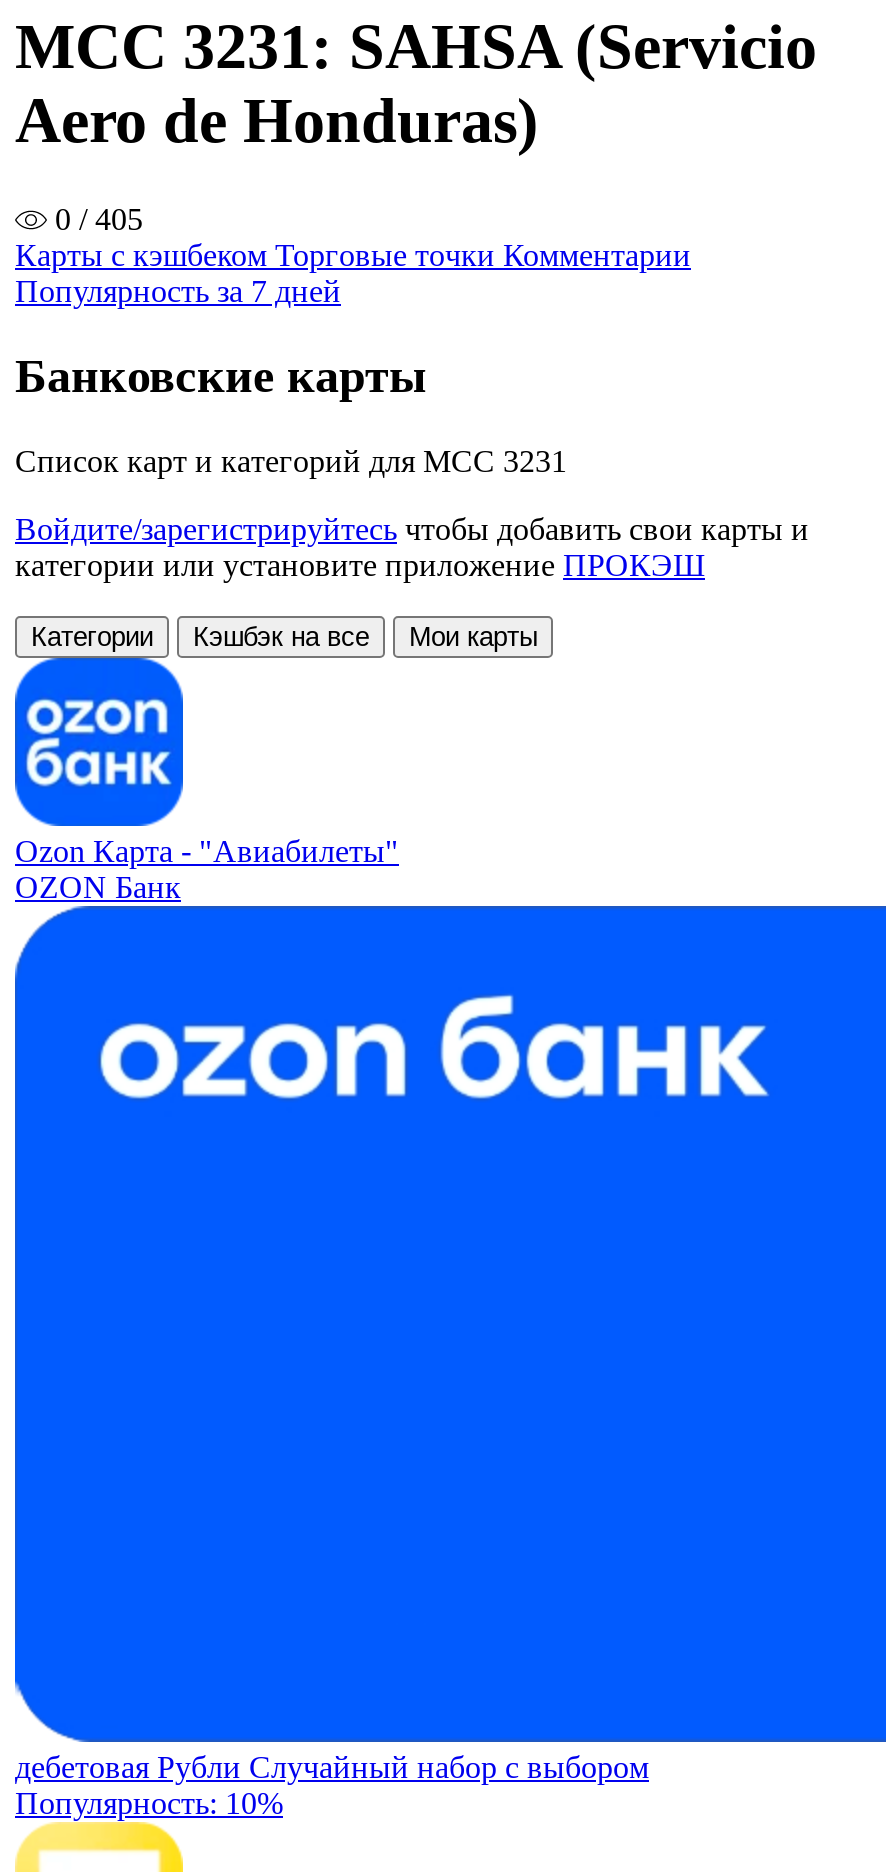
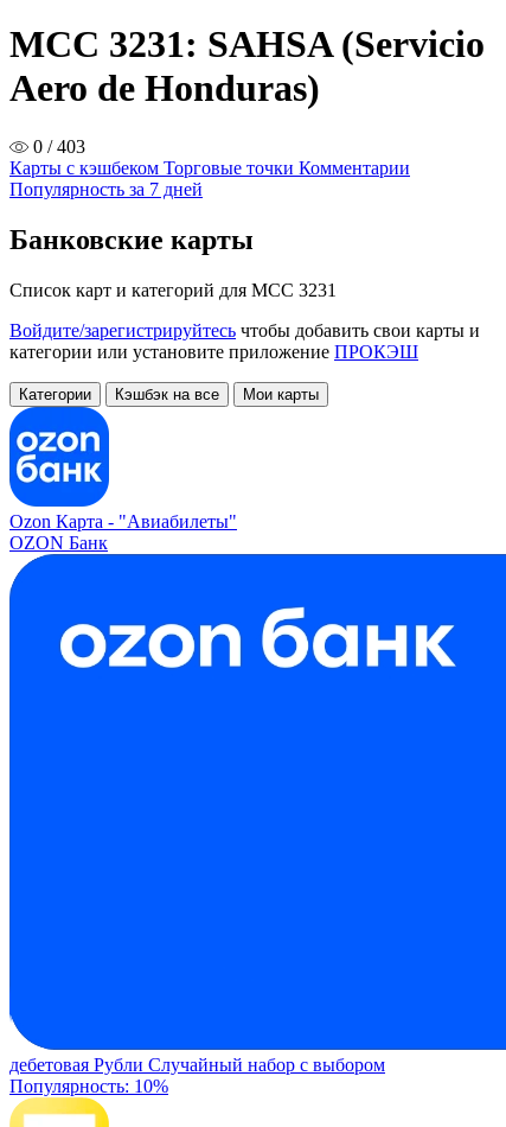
- 0 / 405
+ 0 / 403
